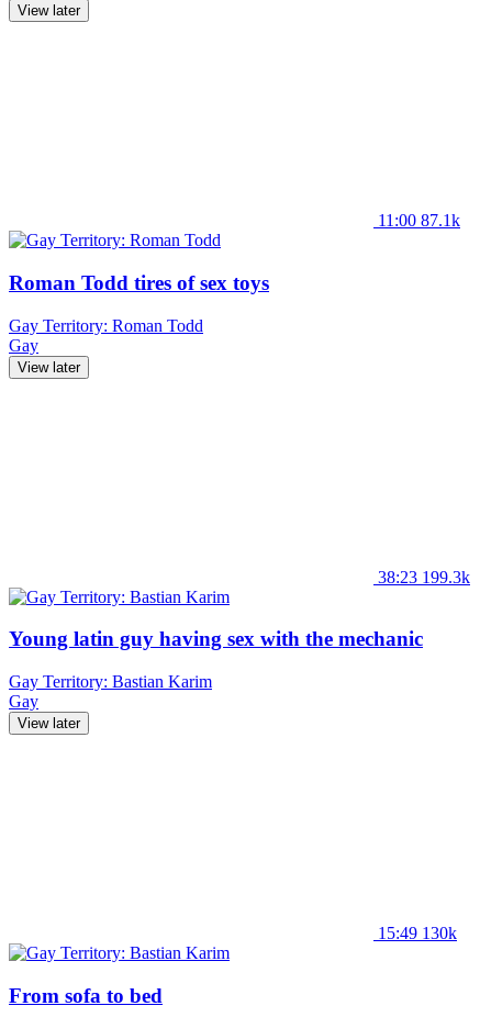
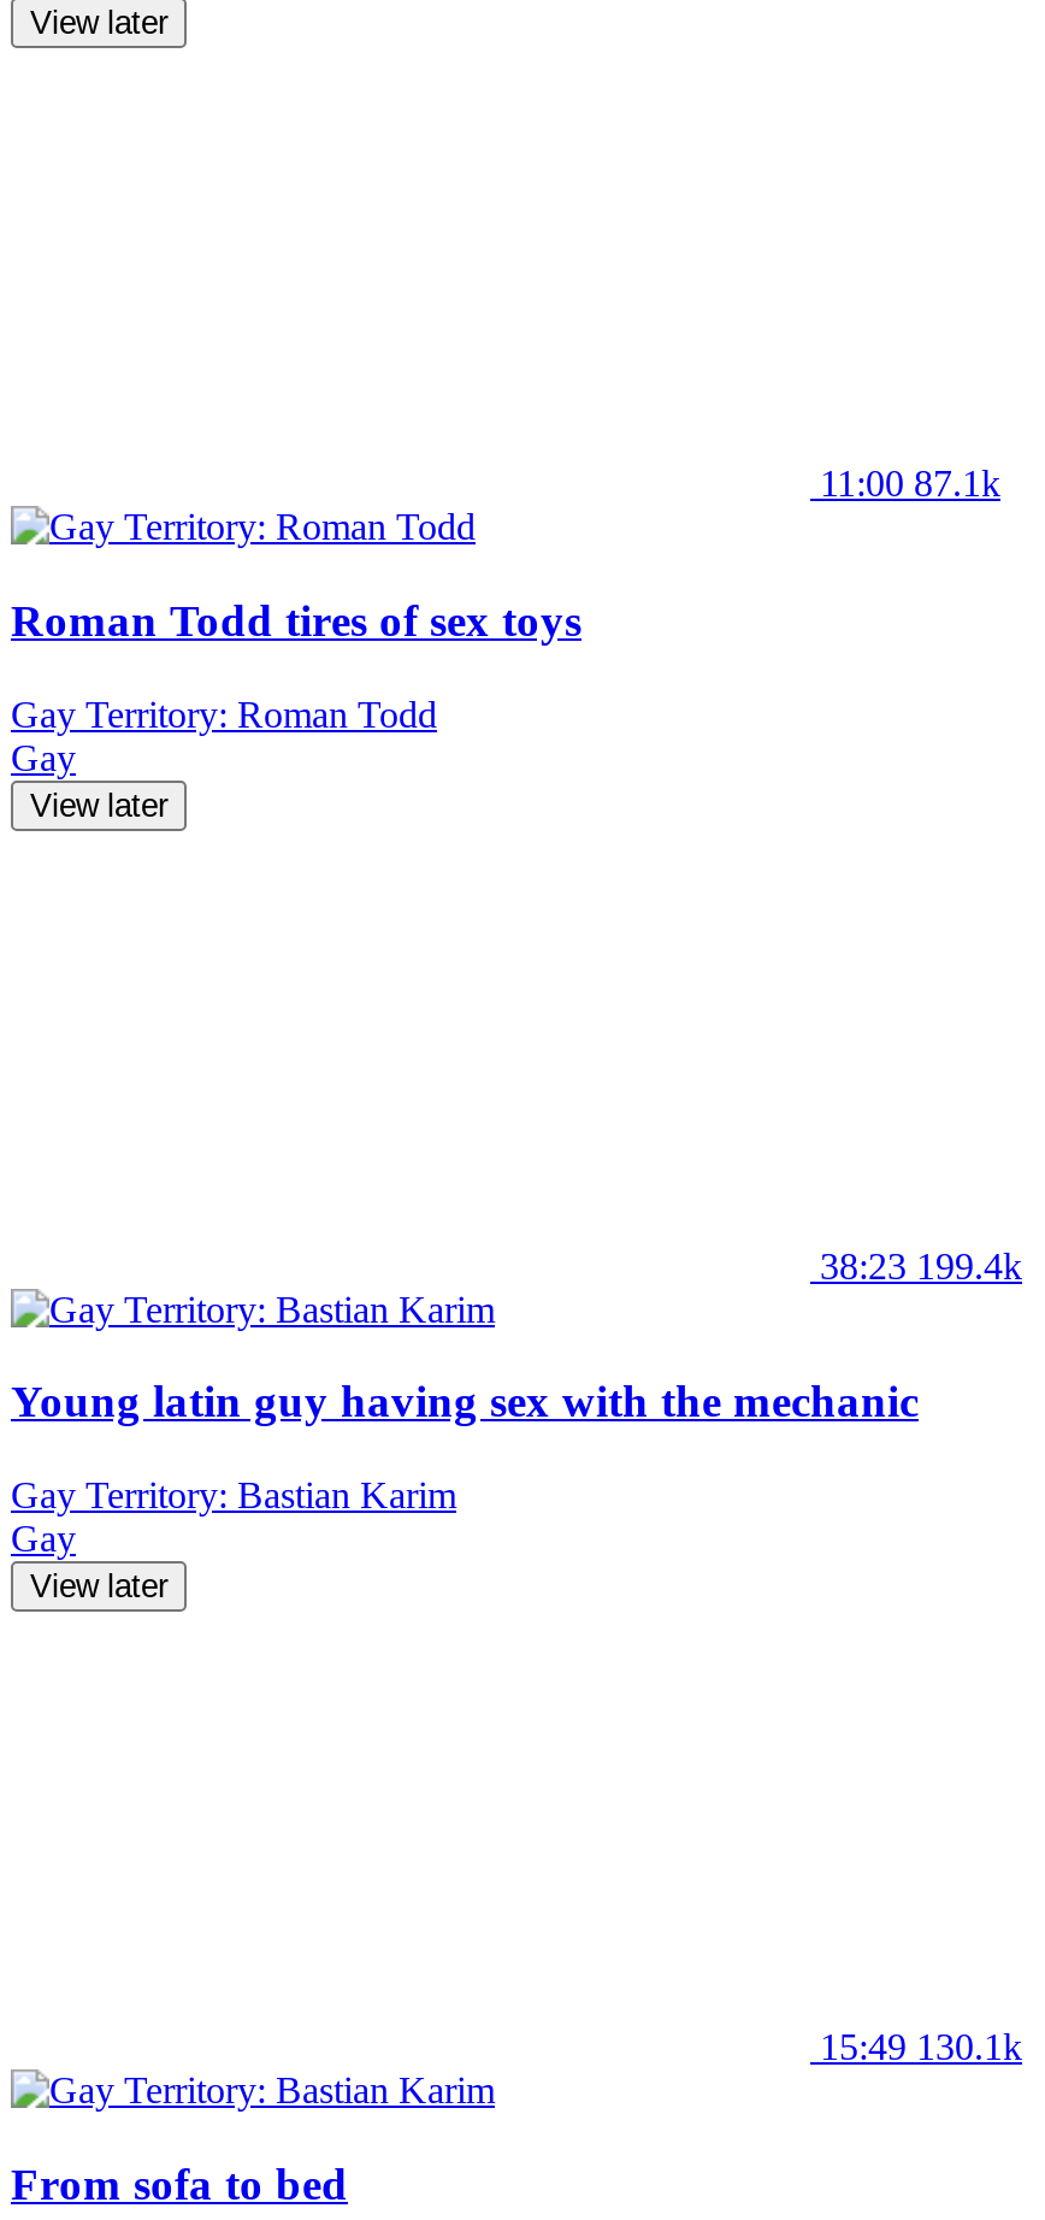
- 38:23 199.3k
+ 38:23 199.4k

- 15:49 130k
+ 15:49 130.1k
